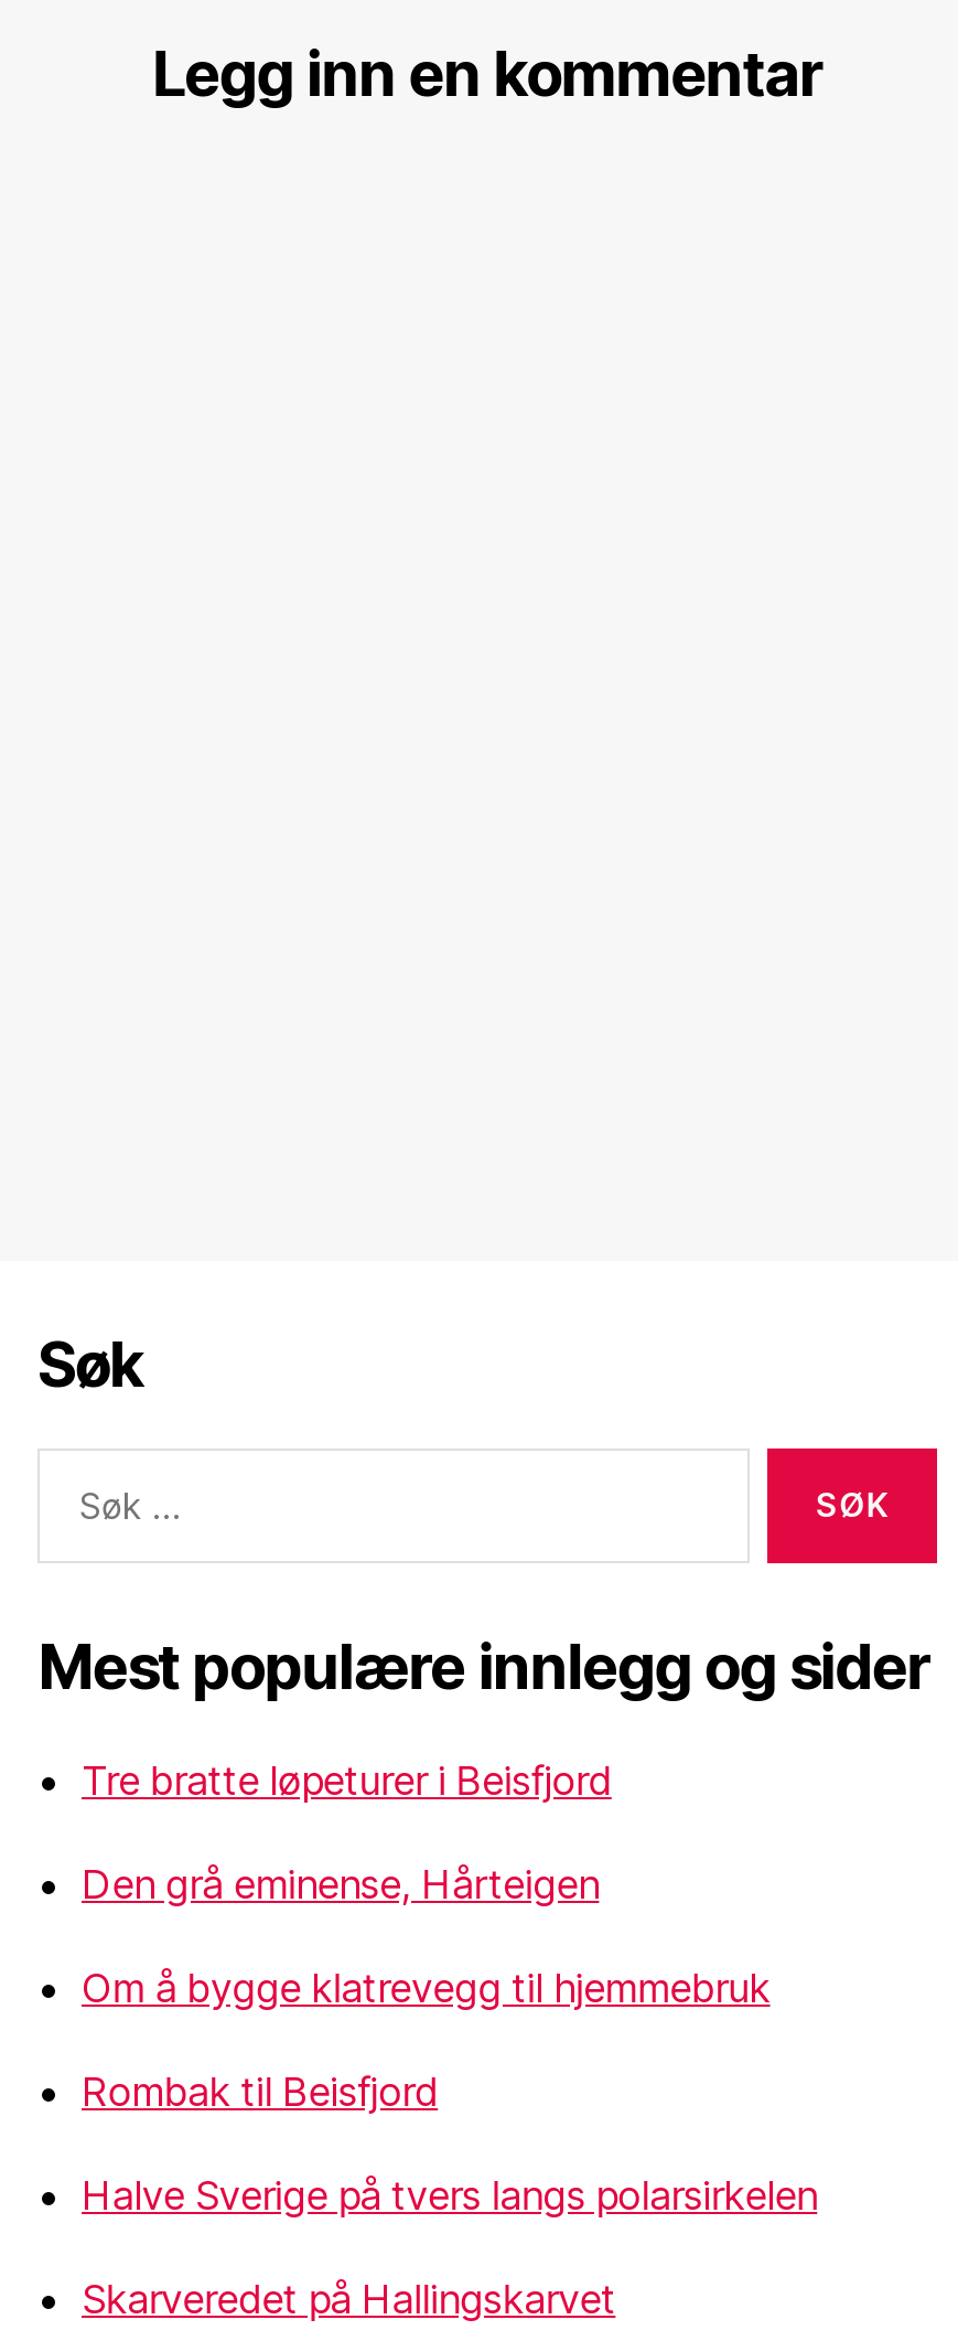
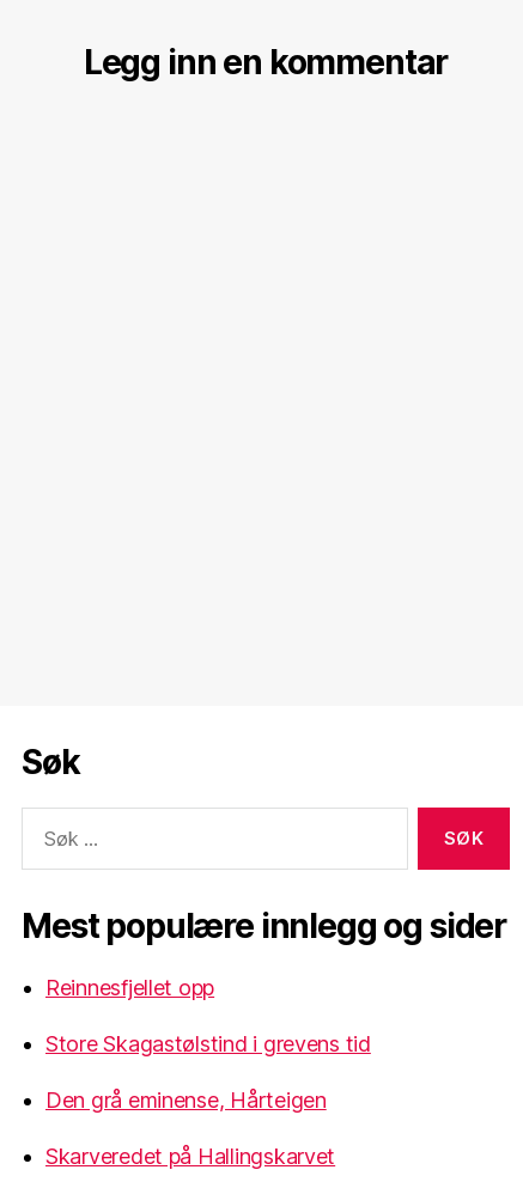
- Tre bratte løpeturer i Beisfjord
+ Reinnesfjellet opp
+ Store Skagastølstind i grevens tid

moved down: Den grå eminense, Hårteigen

- Om å bygge klatrevegg til hjemmebruk
- Rombak til Beisfjord
- Halve Sverige på tvers langs polarsirkelen
